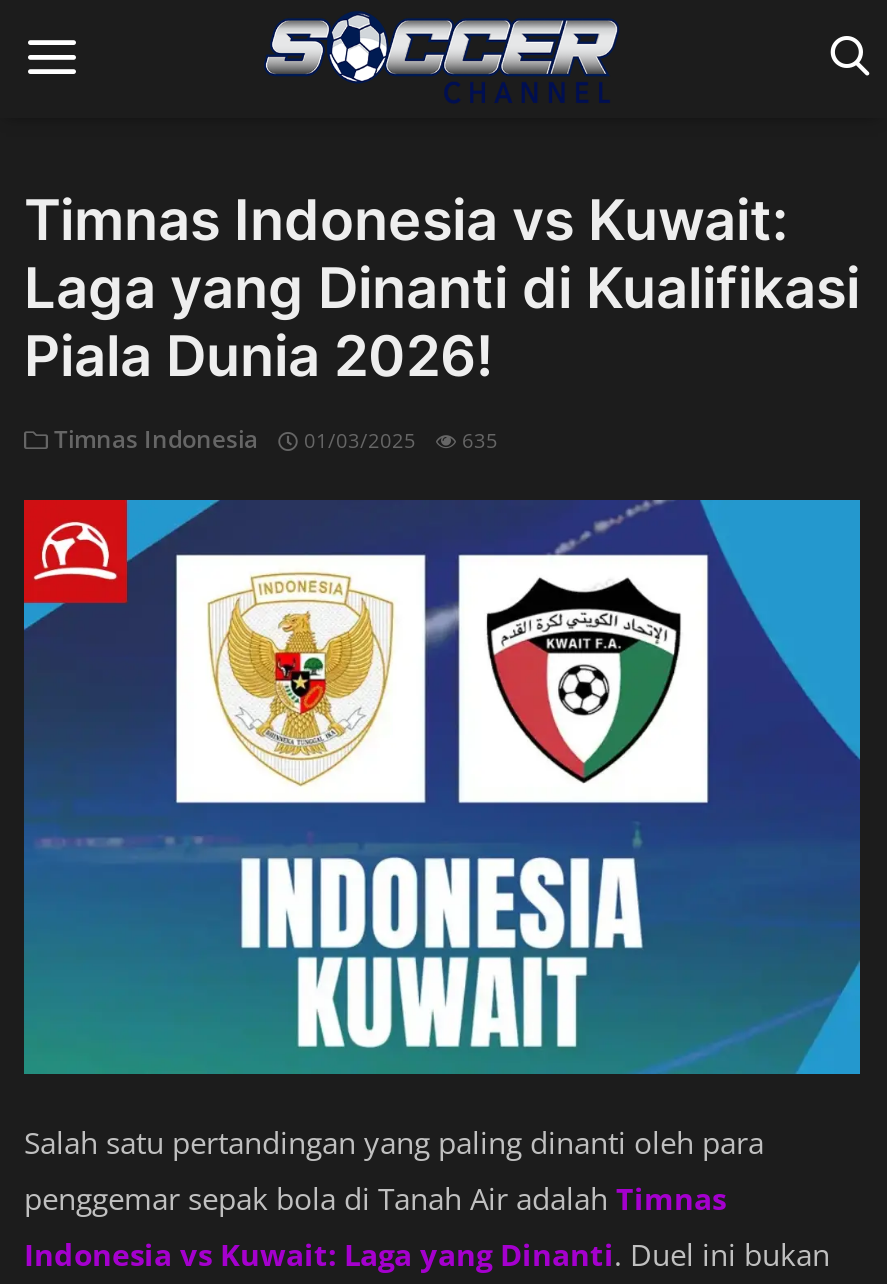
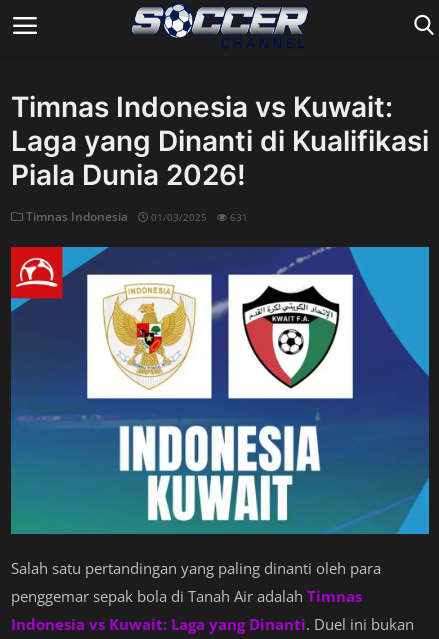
- Timnas Indonesia 01/03/2025 635
+ Timnas Indonesia 01/03/2025 631
